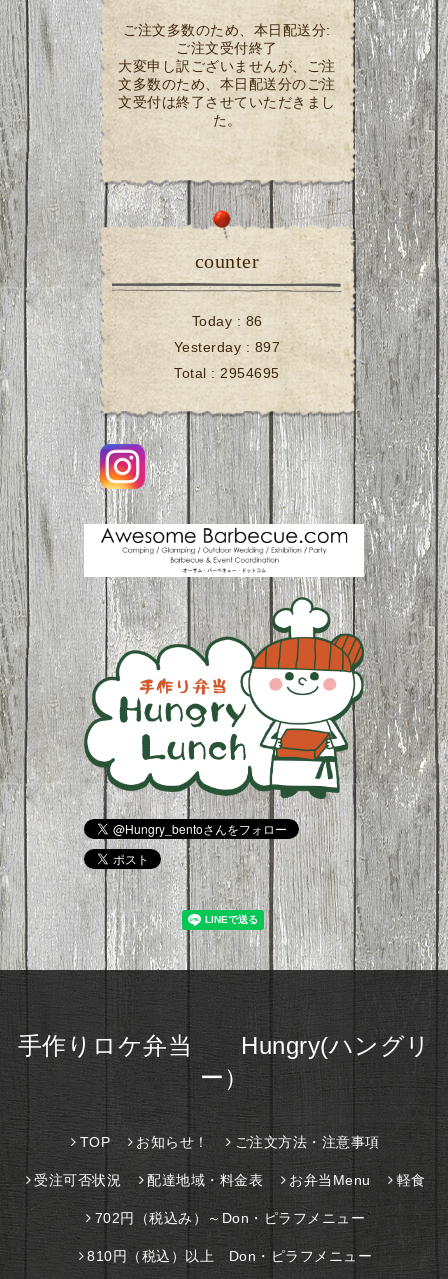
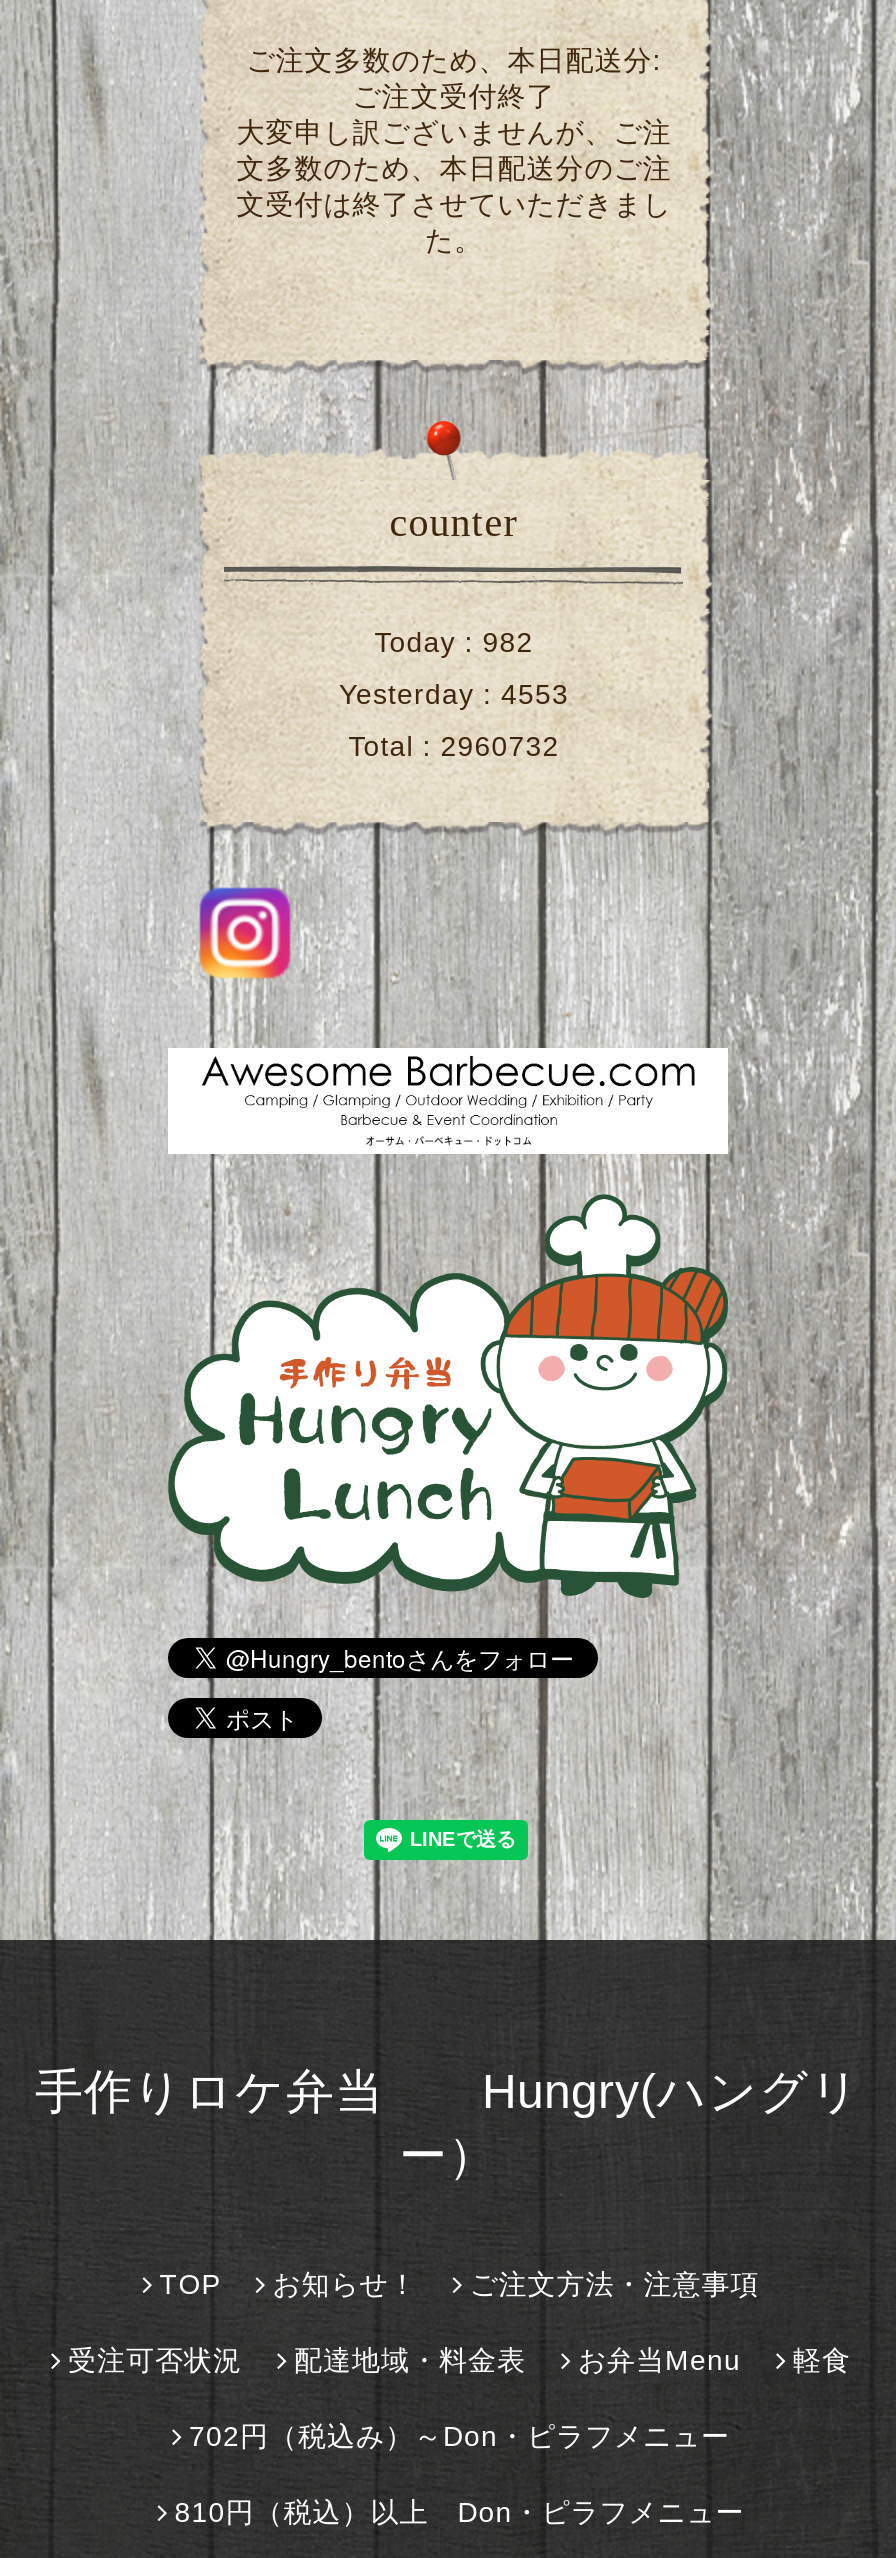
- Today : 86
+ Today : 982

- Yesterday : 897
+ Yesterday : 4553

- Total : 2954695
+ Total : 2960732
